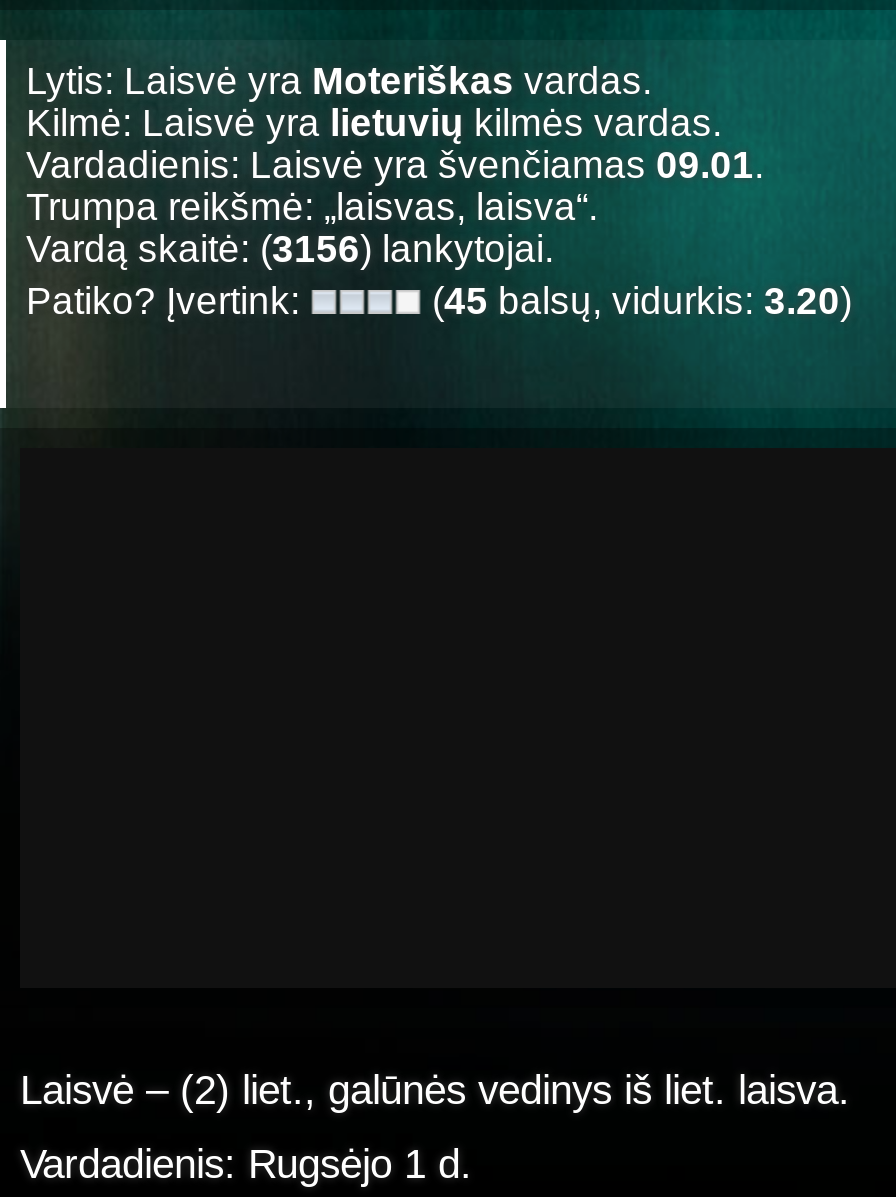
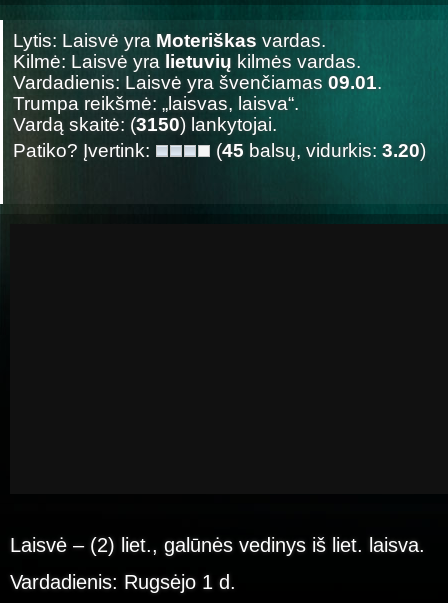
- Vardą skaitė: (3156) lankytojai.
+ Vardą skaitė: (3150) lankytojai.
